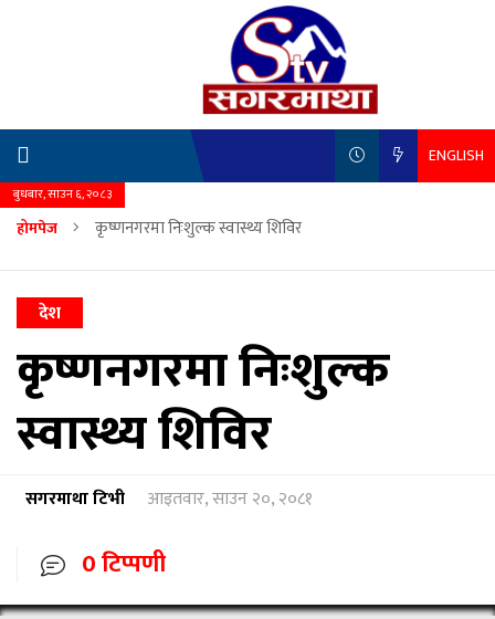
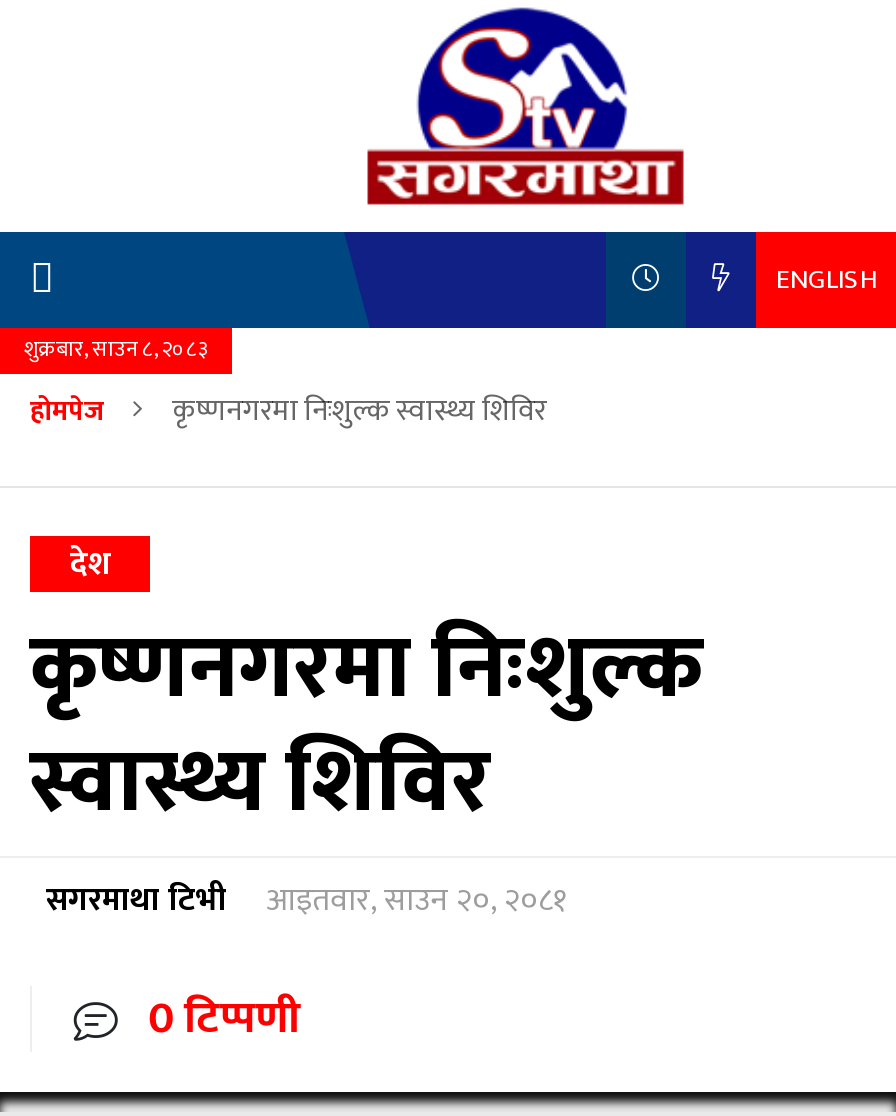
- बुधबार, साउन ६, २०८३
+ शुक्रबार, साउन ८, २०८३
